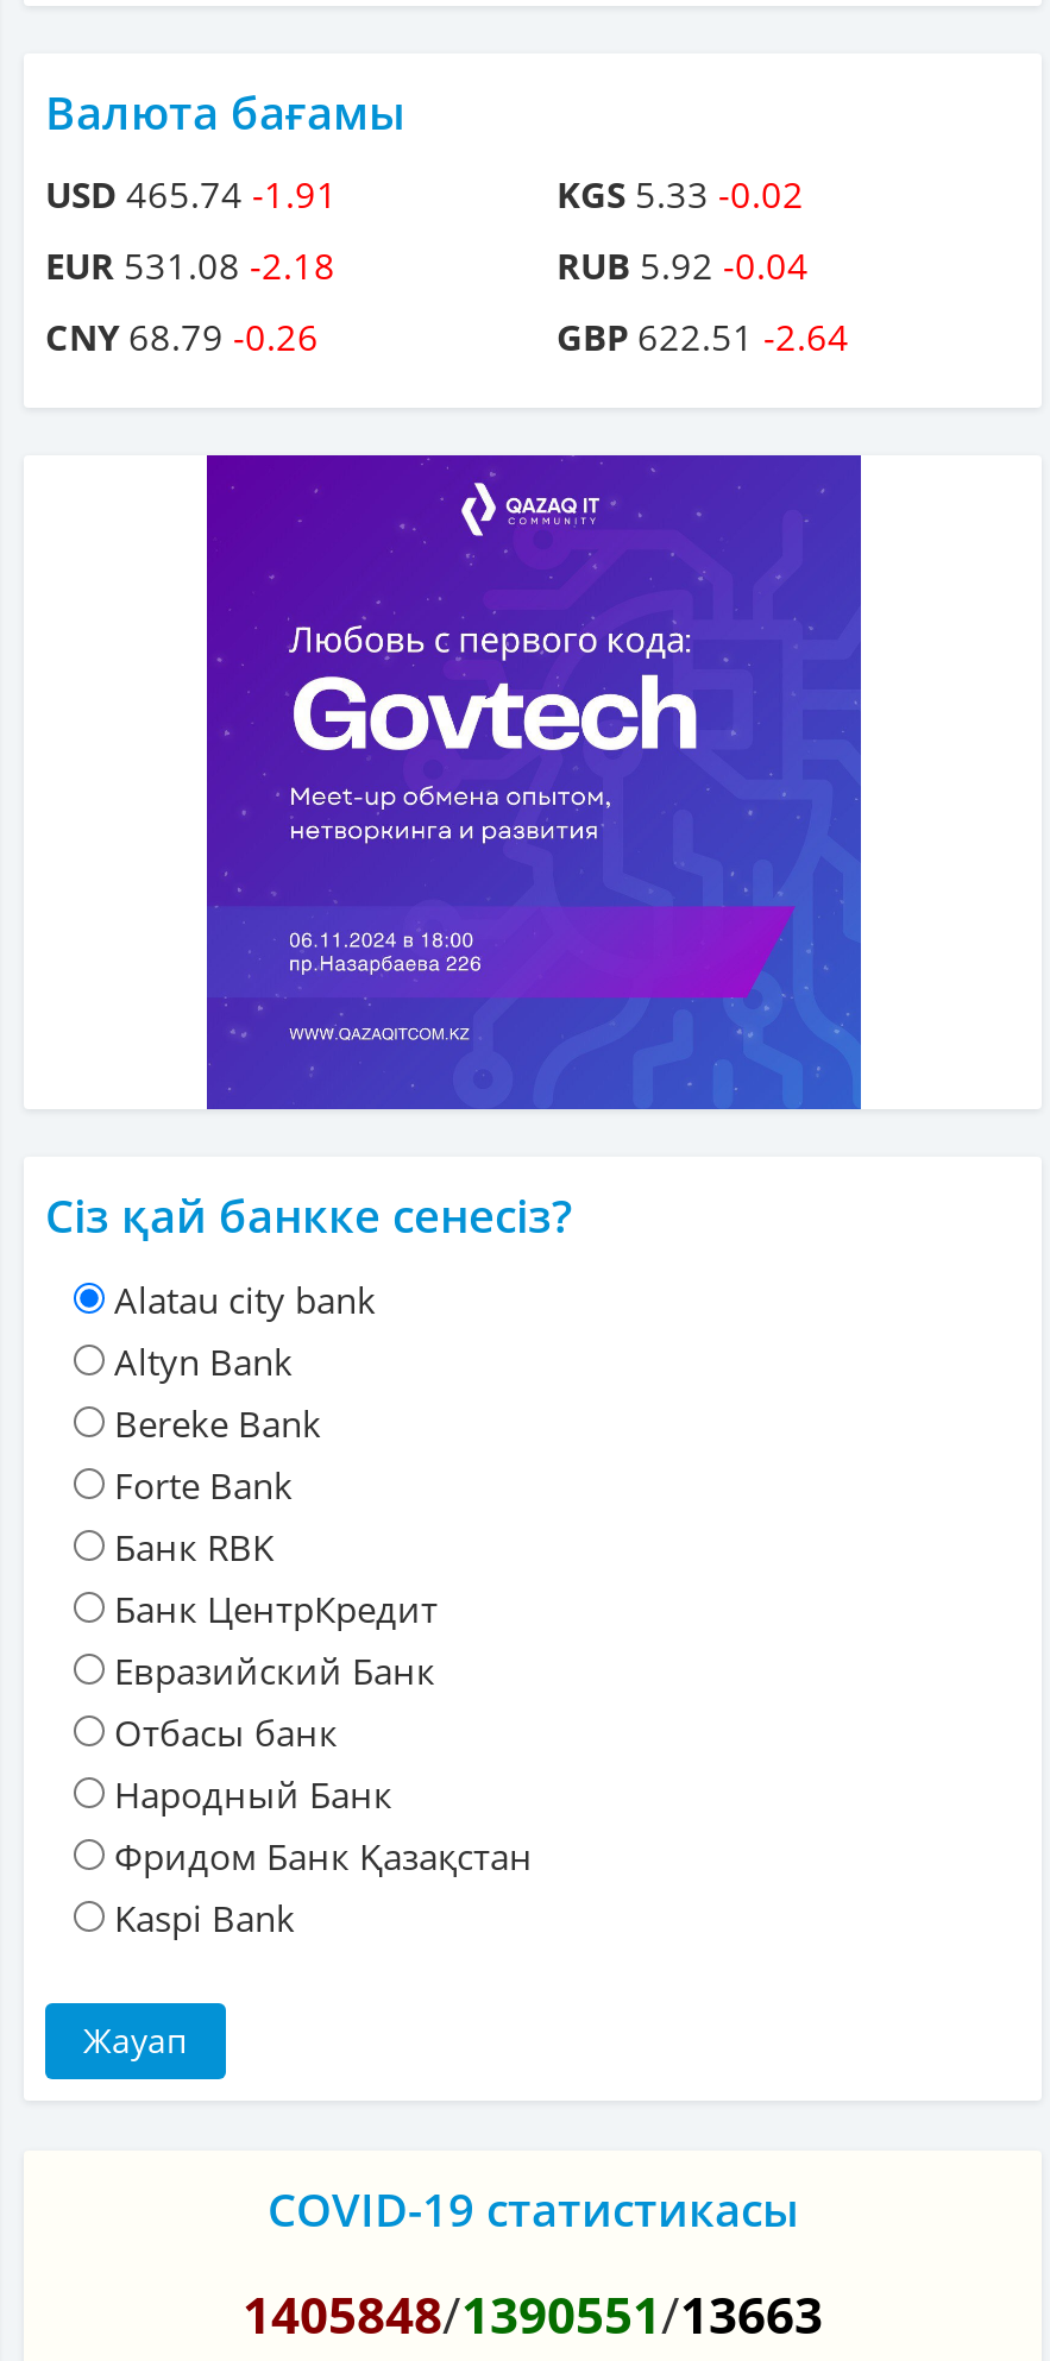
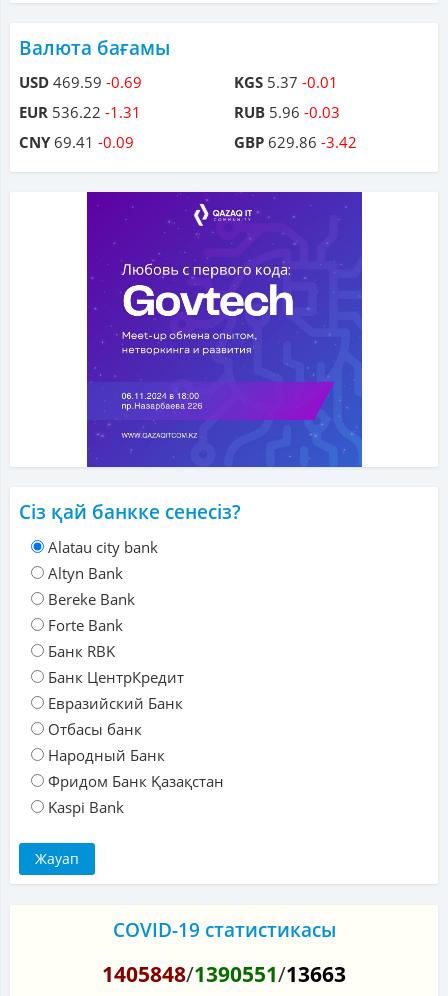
- USD 465.74 -1.91
+ USD 469.59 -0.69

- KGS 5.33 -0.02
+ KGS 5.37 -0.01

- EUR 531.08 -2.18
+ EUR 536.22 -1.31

- RUB 5.92 -0.04
+ RUB 5.96 -0.03

- CNY 68.79 -0.26
+ CNY 69.41 -0.09

- GBP 622.51 -2.64
+ GBP 629.86 -3.42
